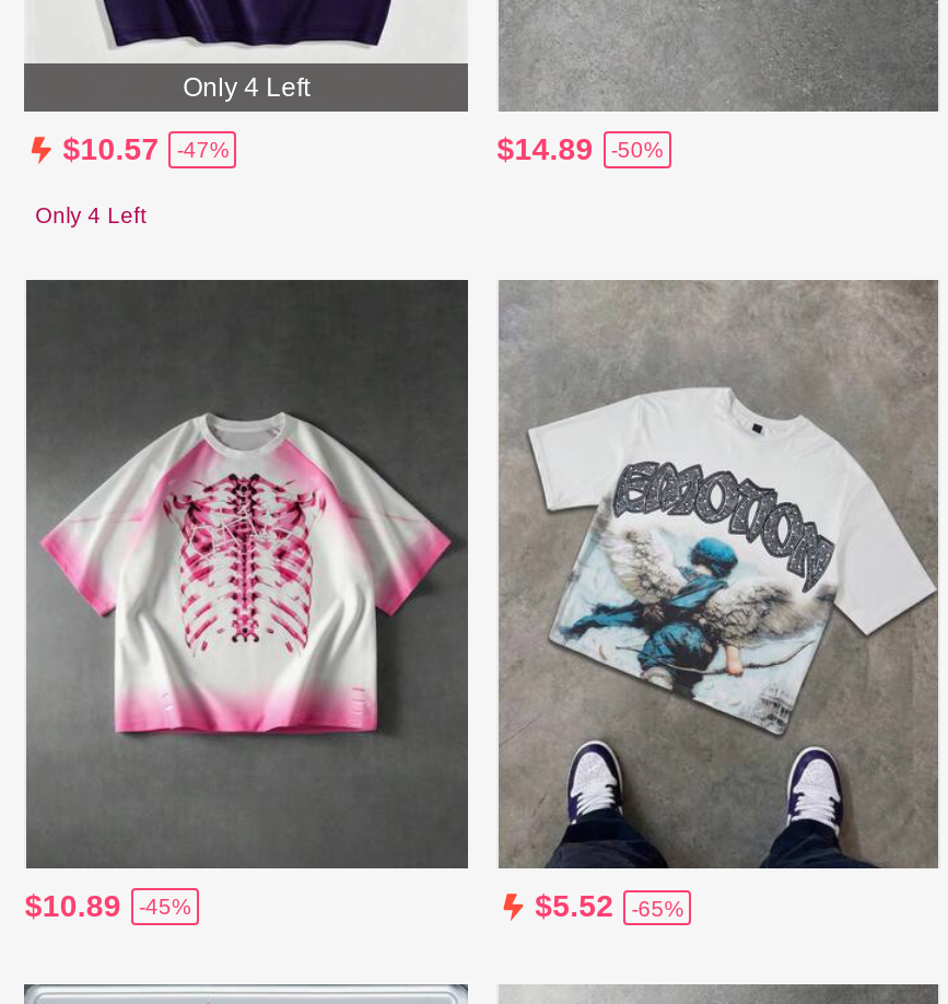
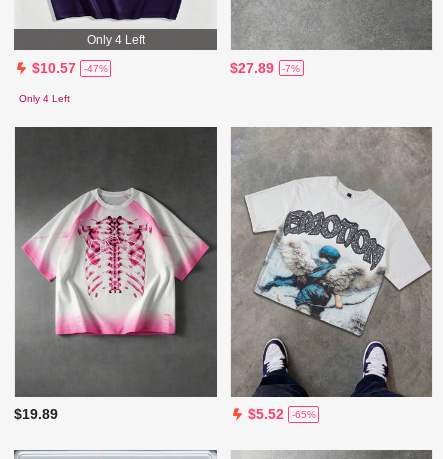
- $14.89
- -50%
+ $27.89
+ -7%

- $10.89
- -45%
+ $19.89
